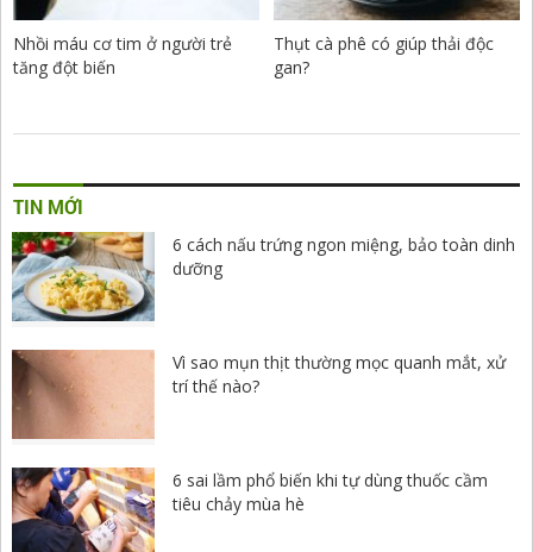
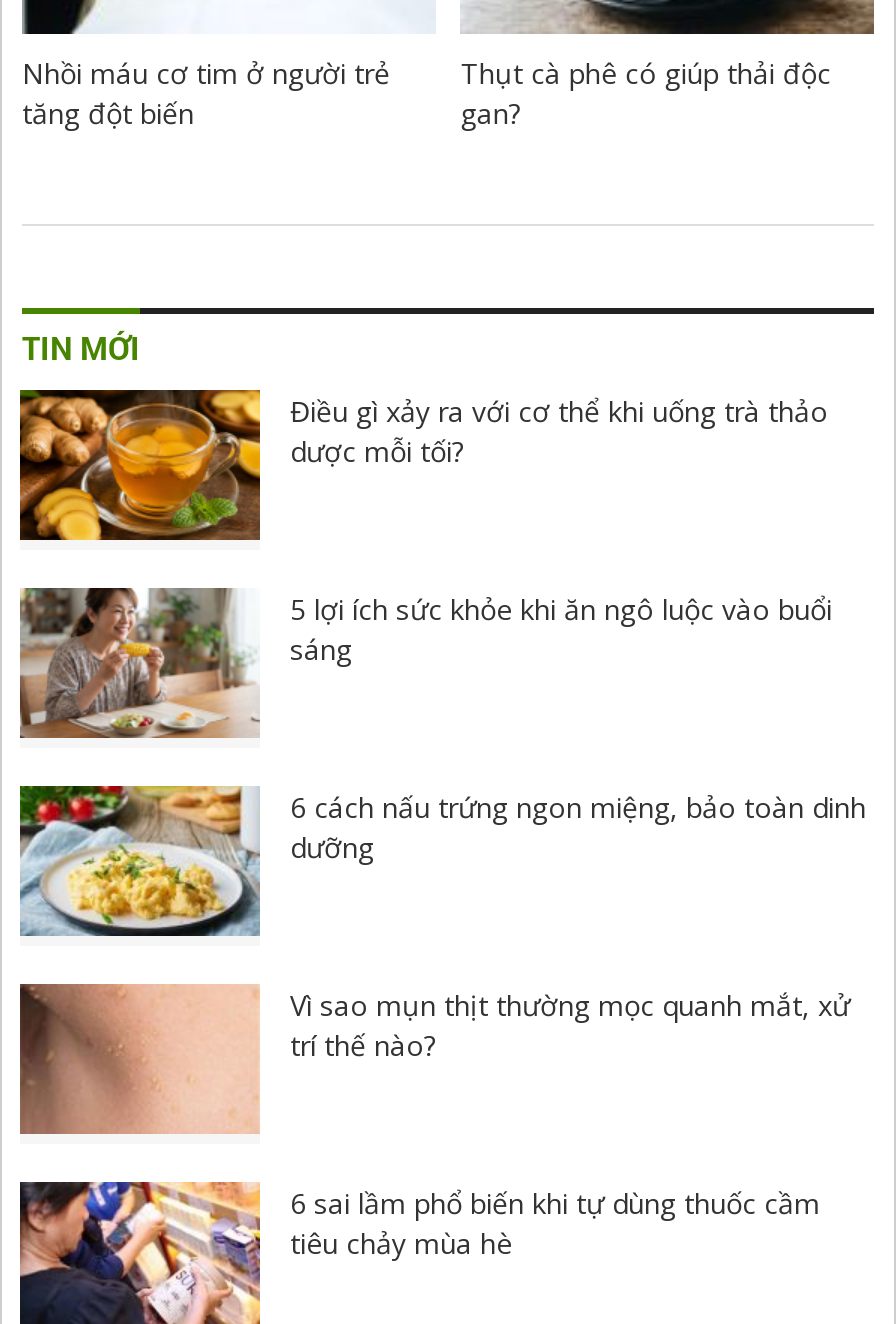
+ [image]
+ Điều gì xảy ra với cơ thể khi uống trà thảo
+ dược mỗi tối?

+ [image]
+ 5 lợi ích sức khỏe khi ăn ngô luộc vào buổi
+ sáng
